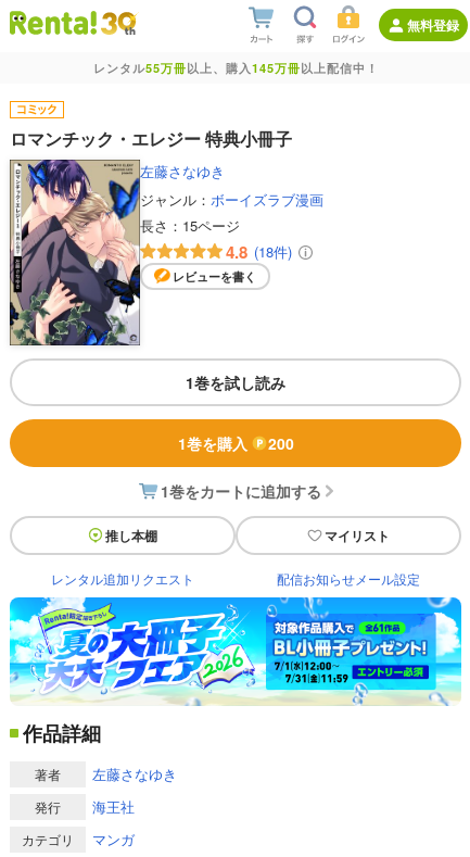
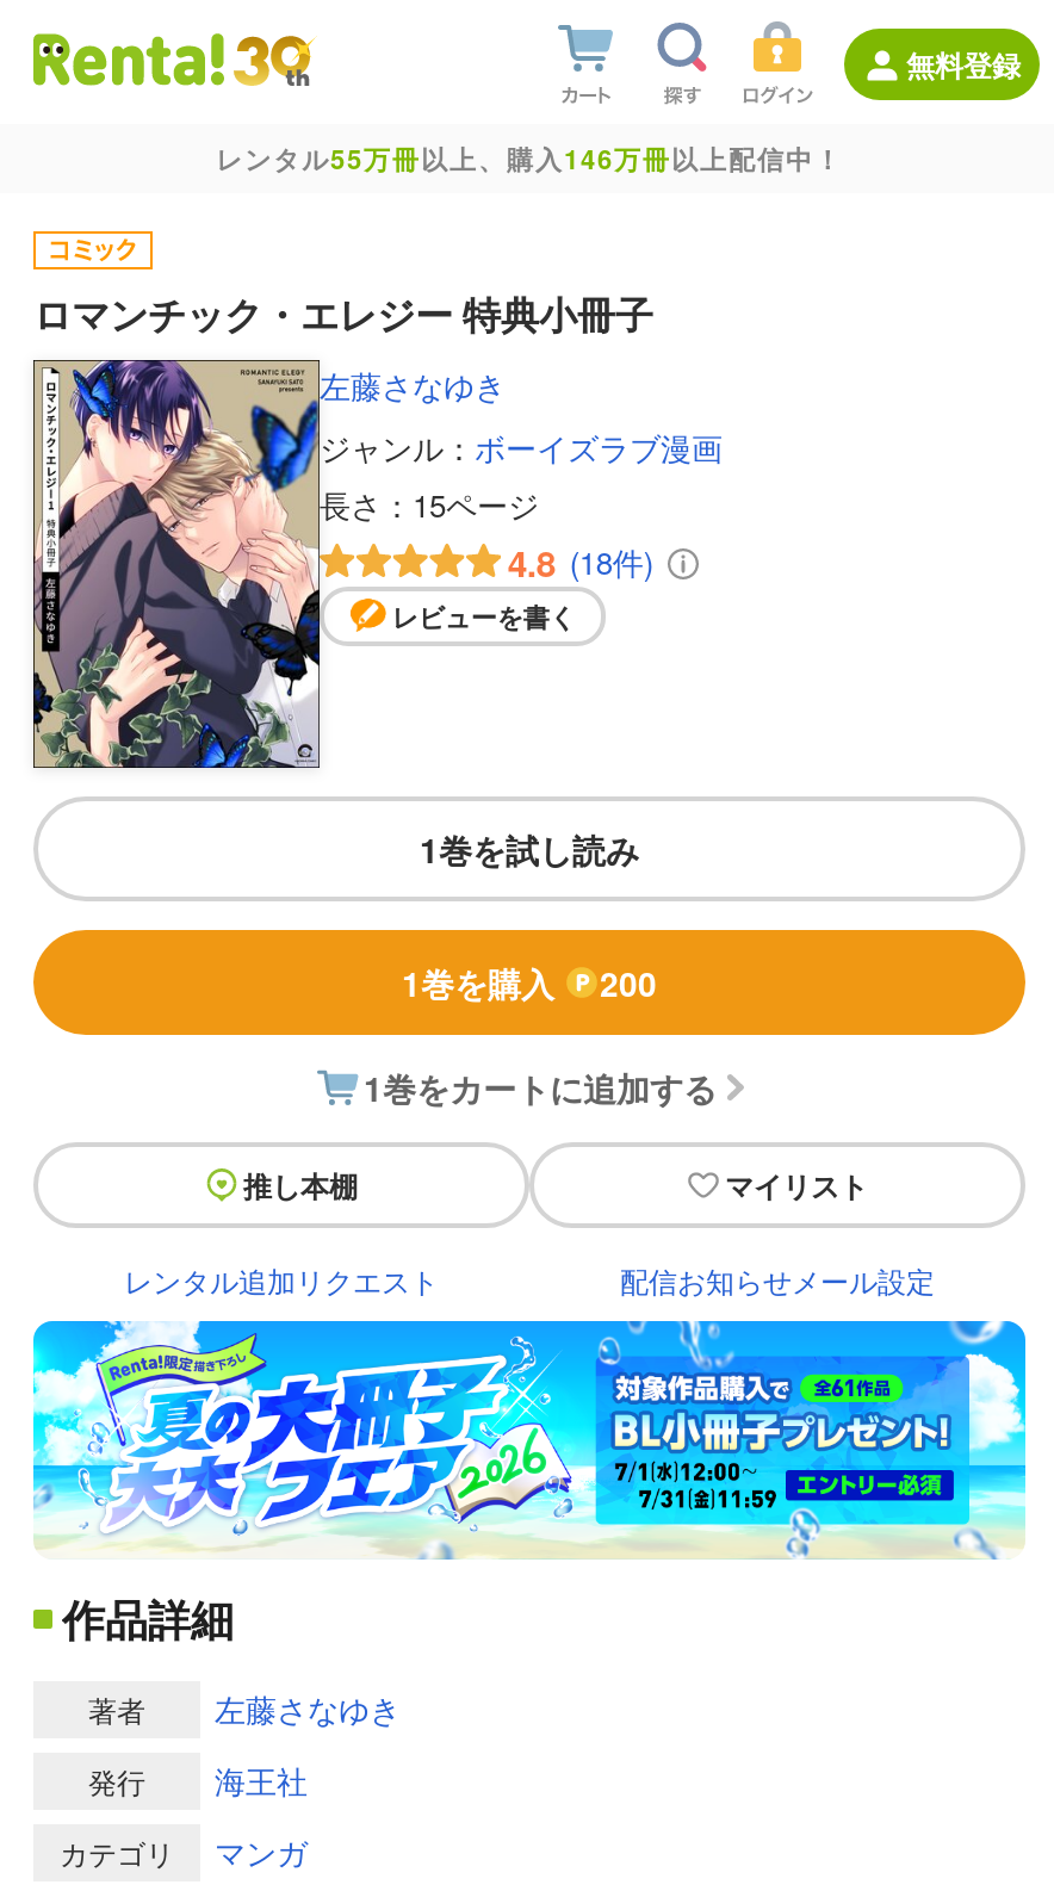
- レンタル55万冊以上、購入145万冊以上配信中！
+ レンタル55万冊以上、購入146万冊以上配信中！
